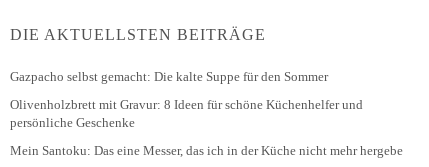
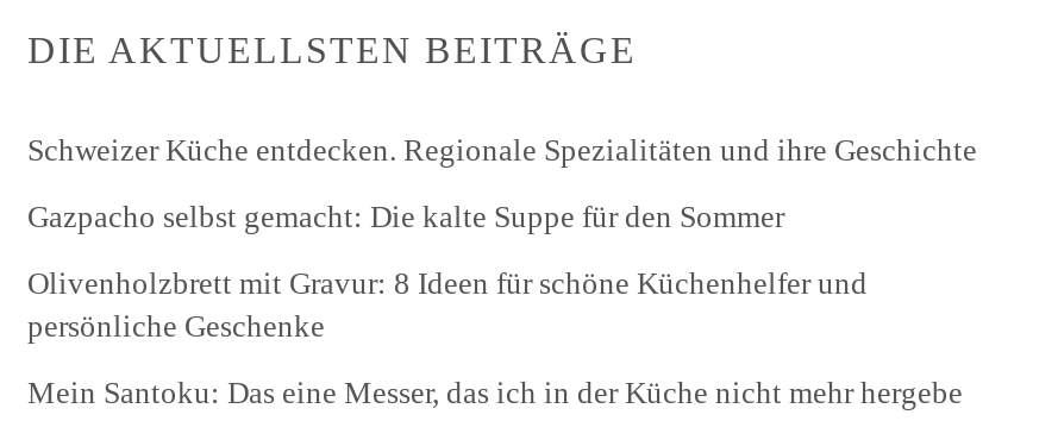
+ Schweizer Küche entdecken. Regionale Spezialitäten und ihre Geschichte
